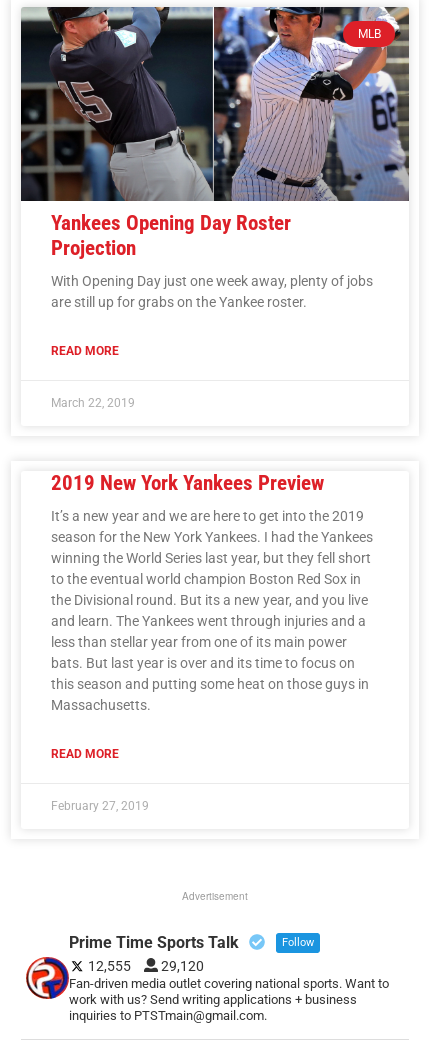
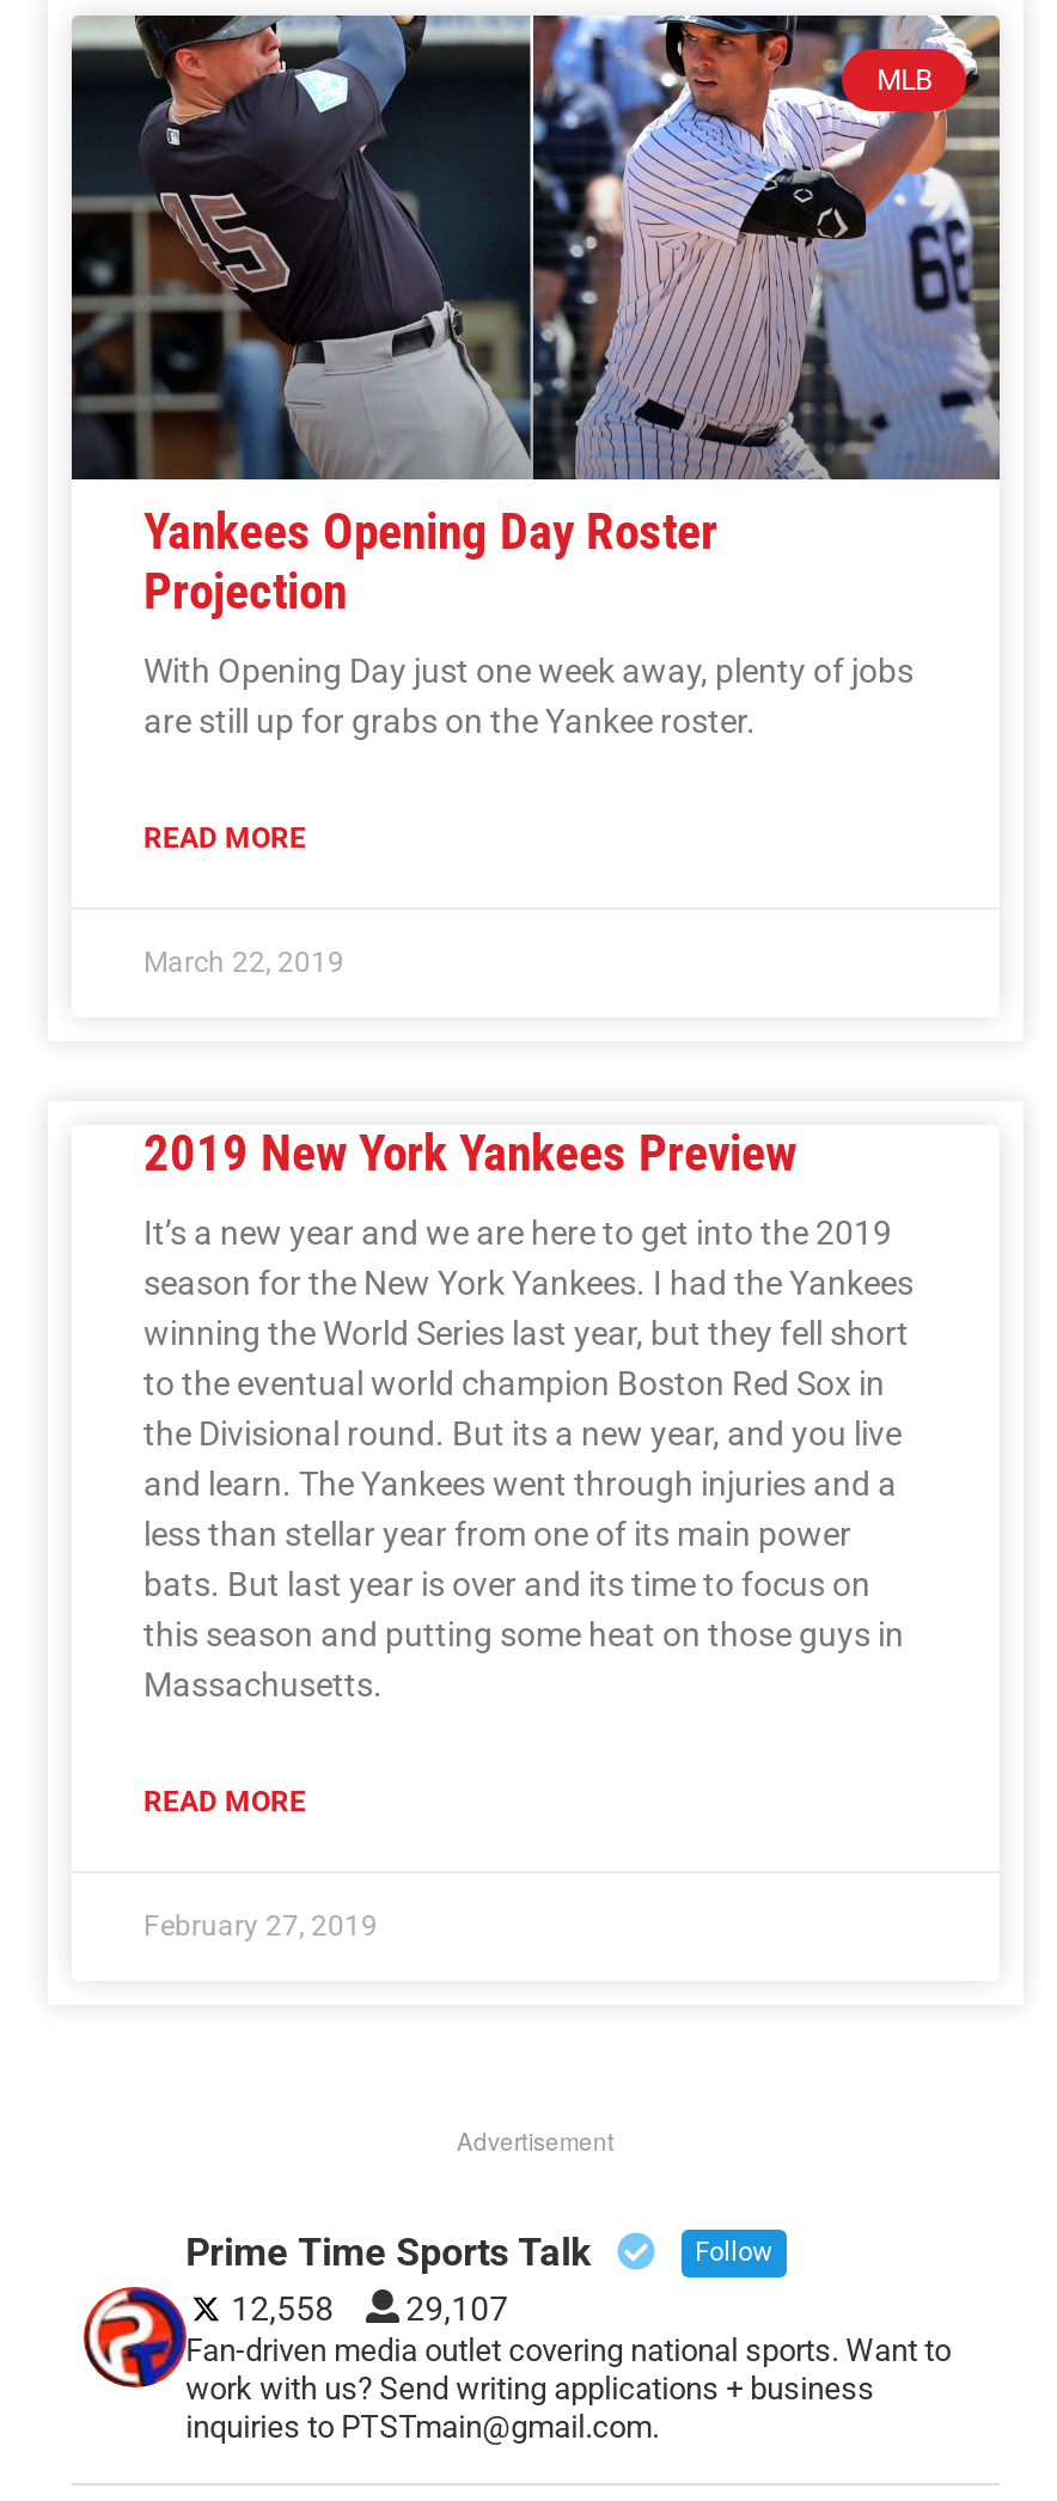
- 12,555
+ 12,558

- 29,120
+ 29,107
